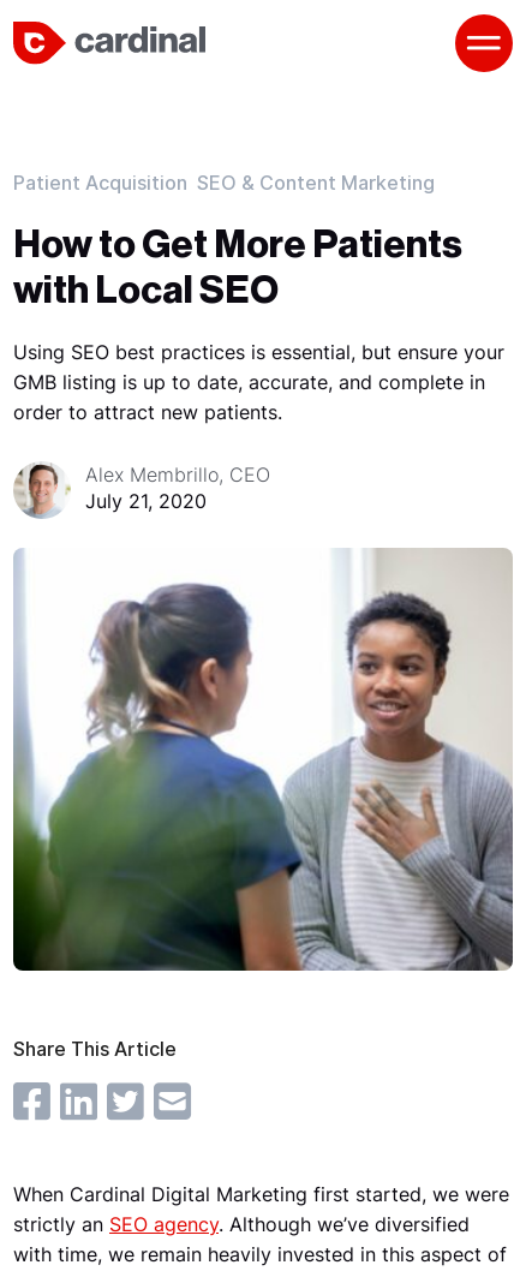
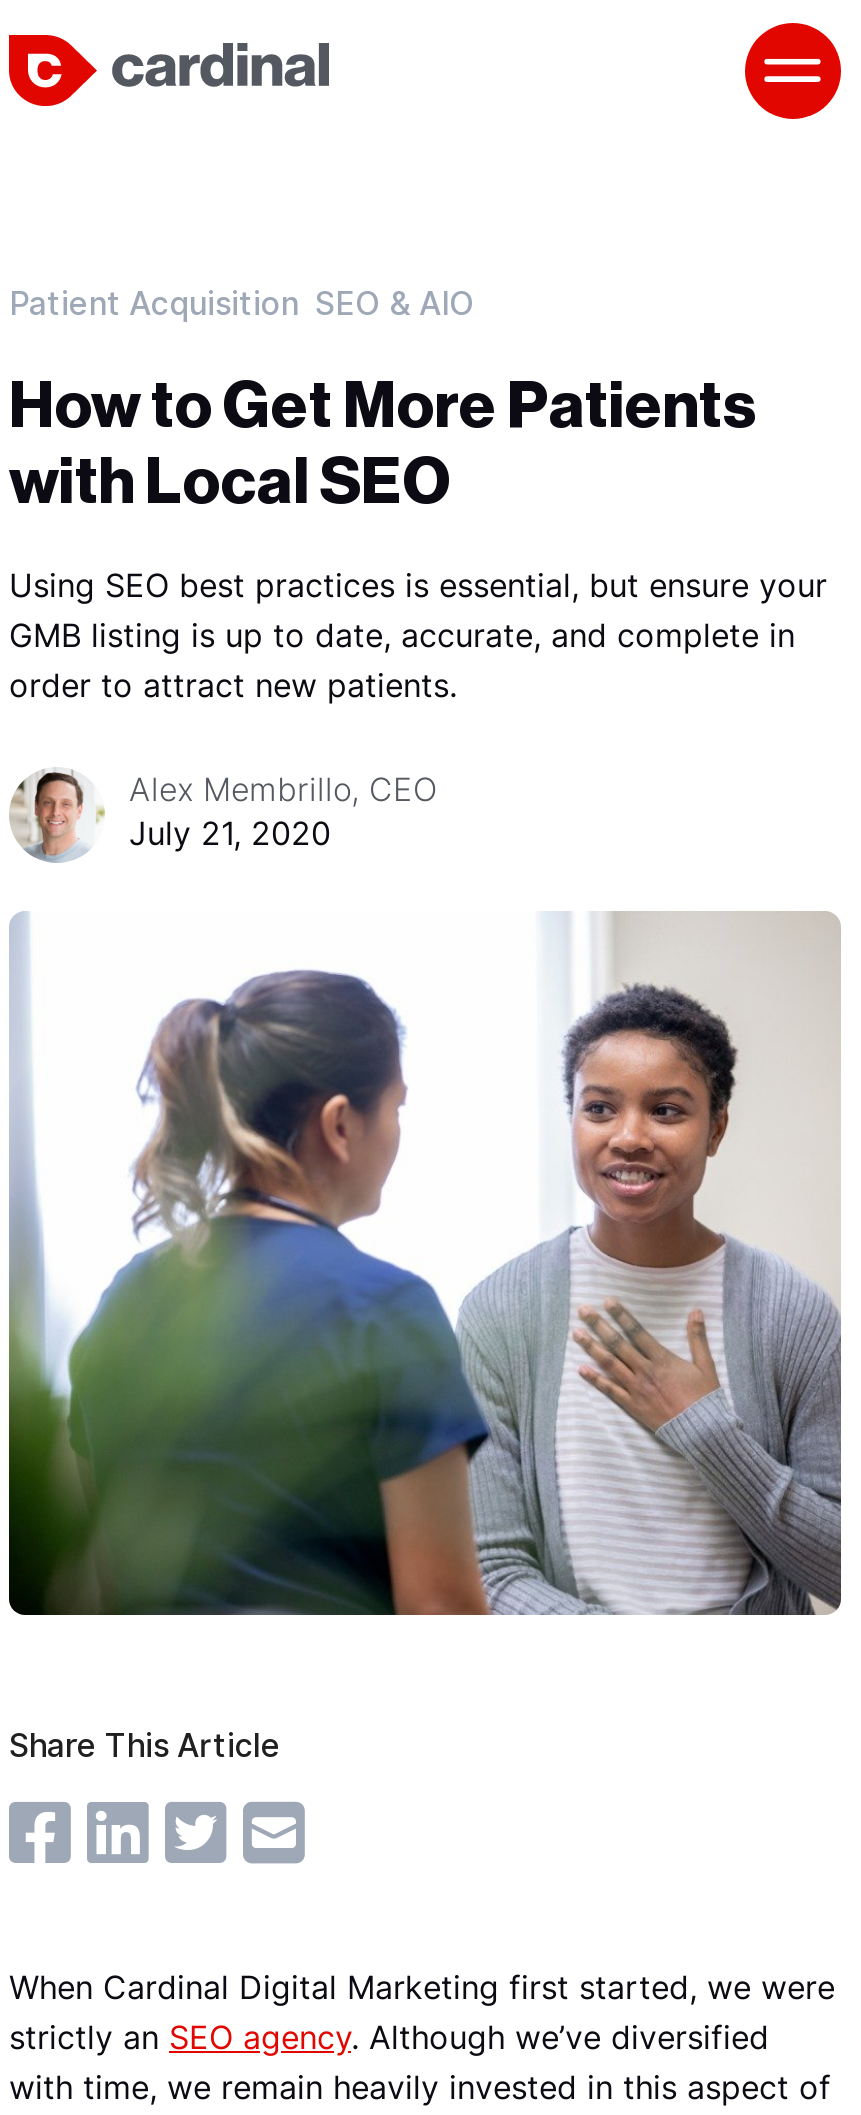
- Patient Acquisition SEO & Content Marketing
+ Patient Acquisition SEO & AIO
